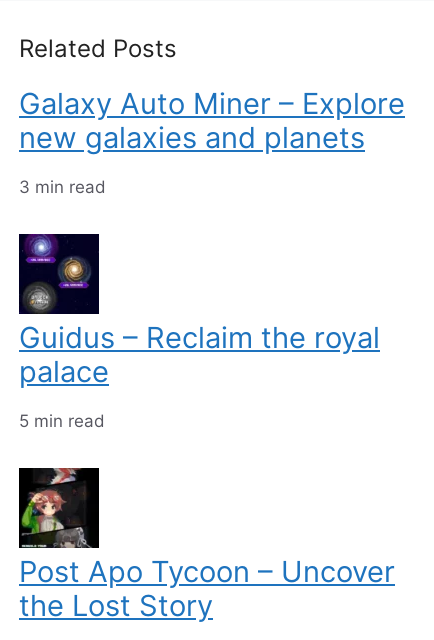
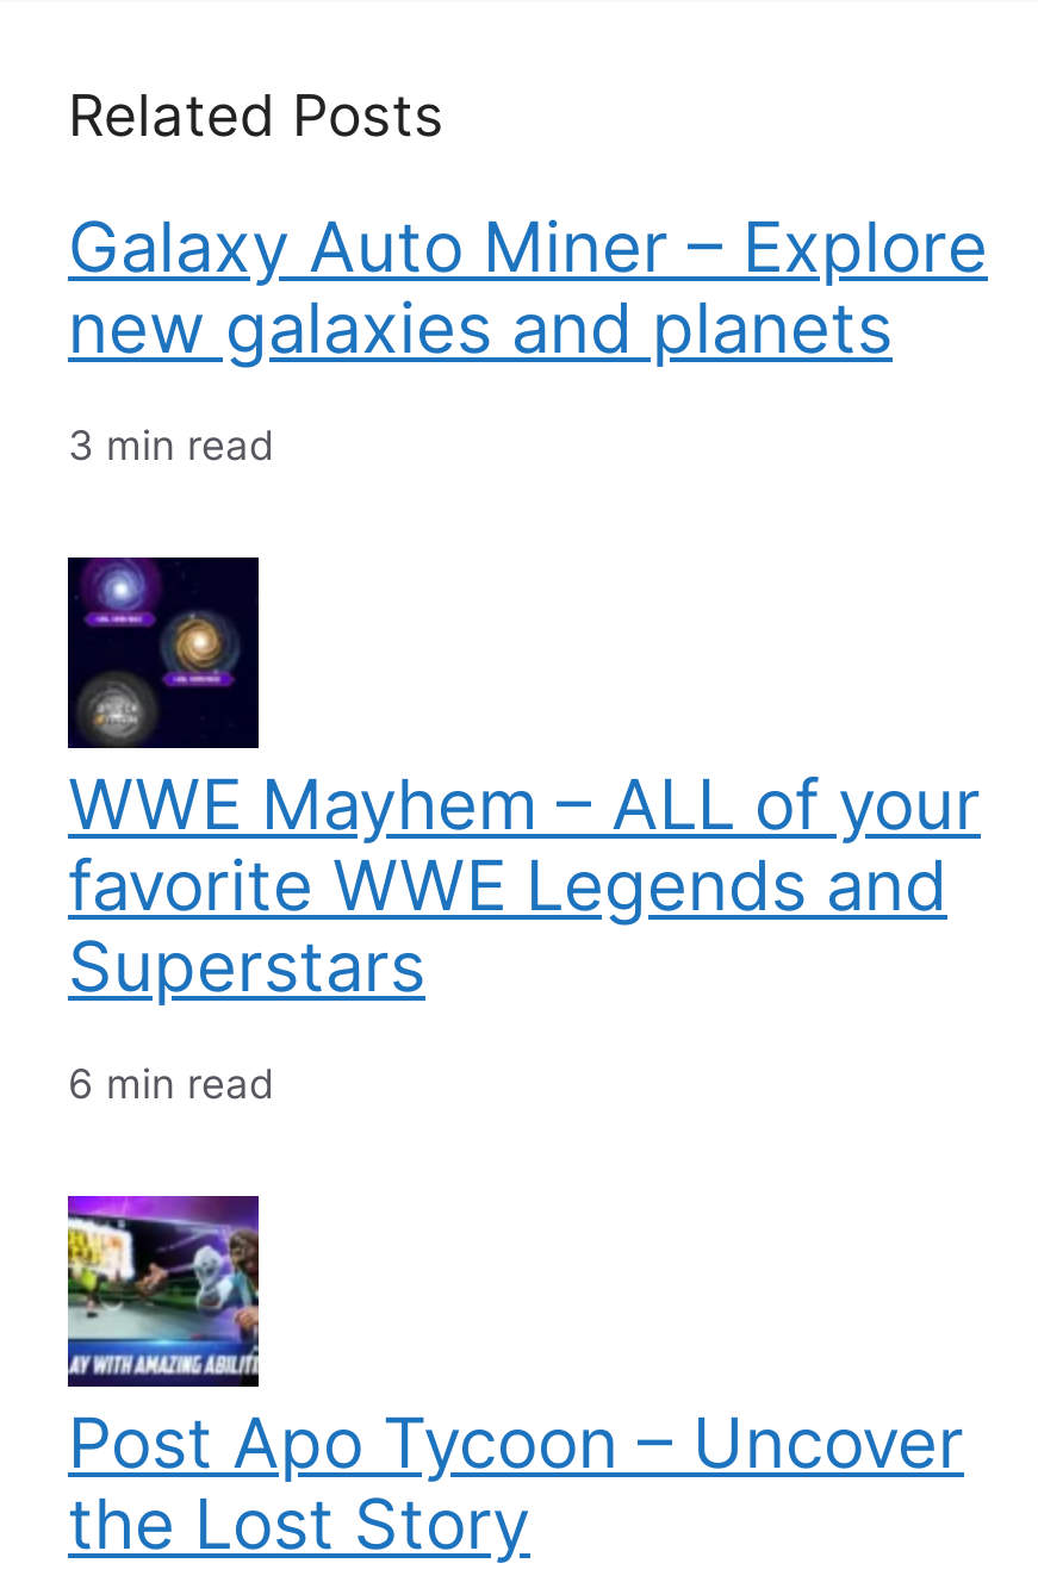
- Guidus – Reclaim the royal
- palace
+ WWE Mayhem – ALL of your
+ favorite WWE Legends and
+ Superstars

- 5 min read
+ 6 min read

- [image]
+ [image]
